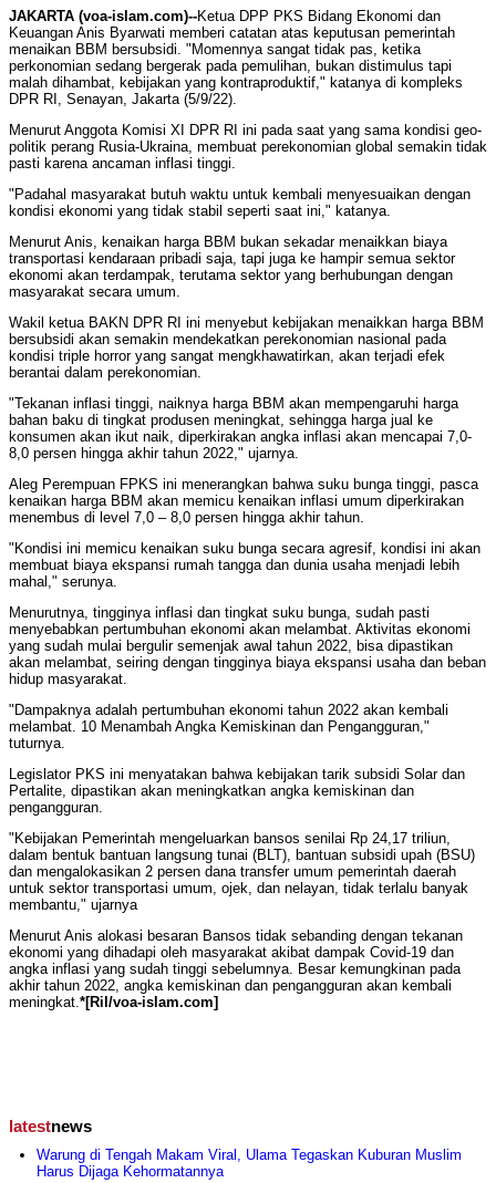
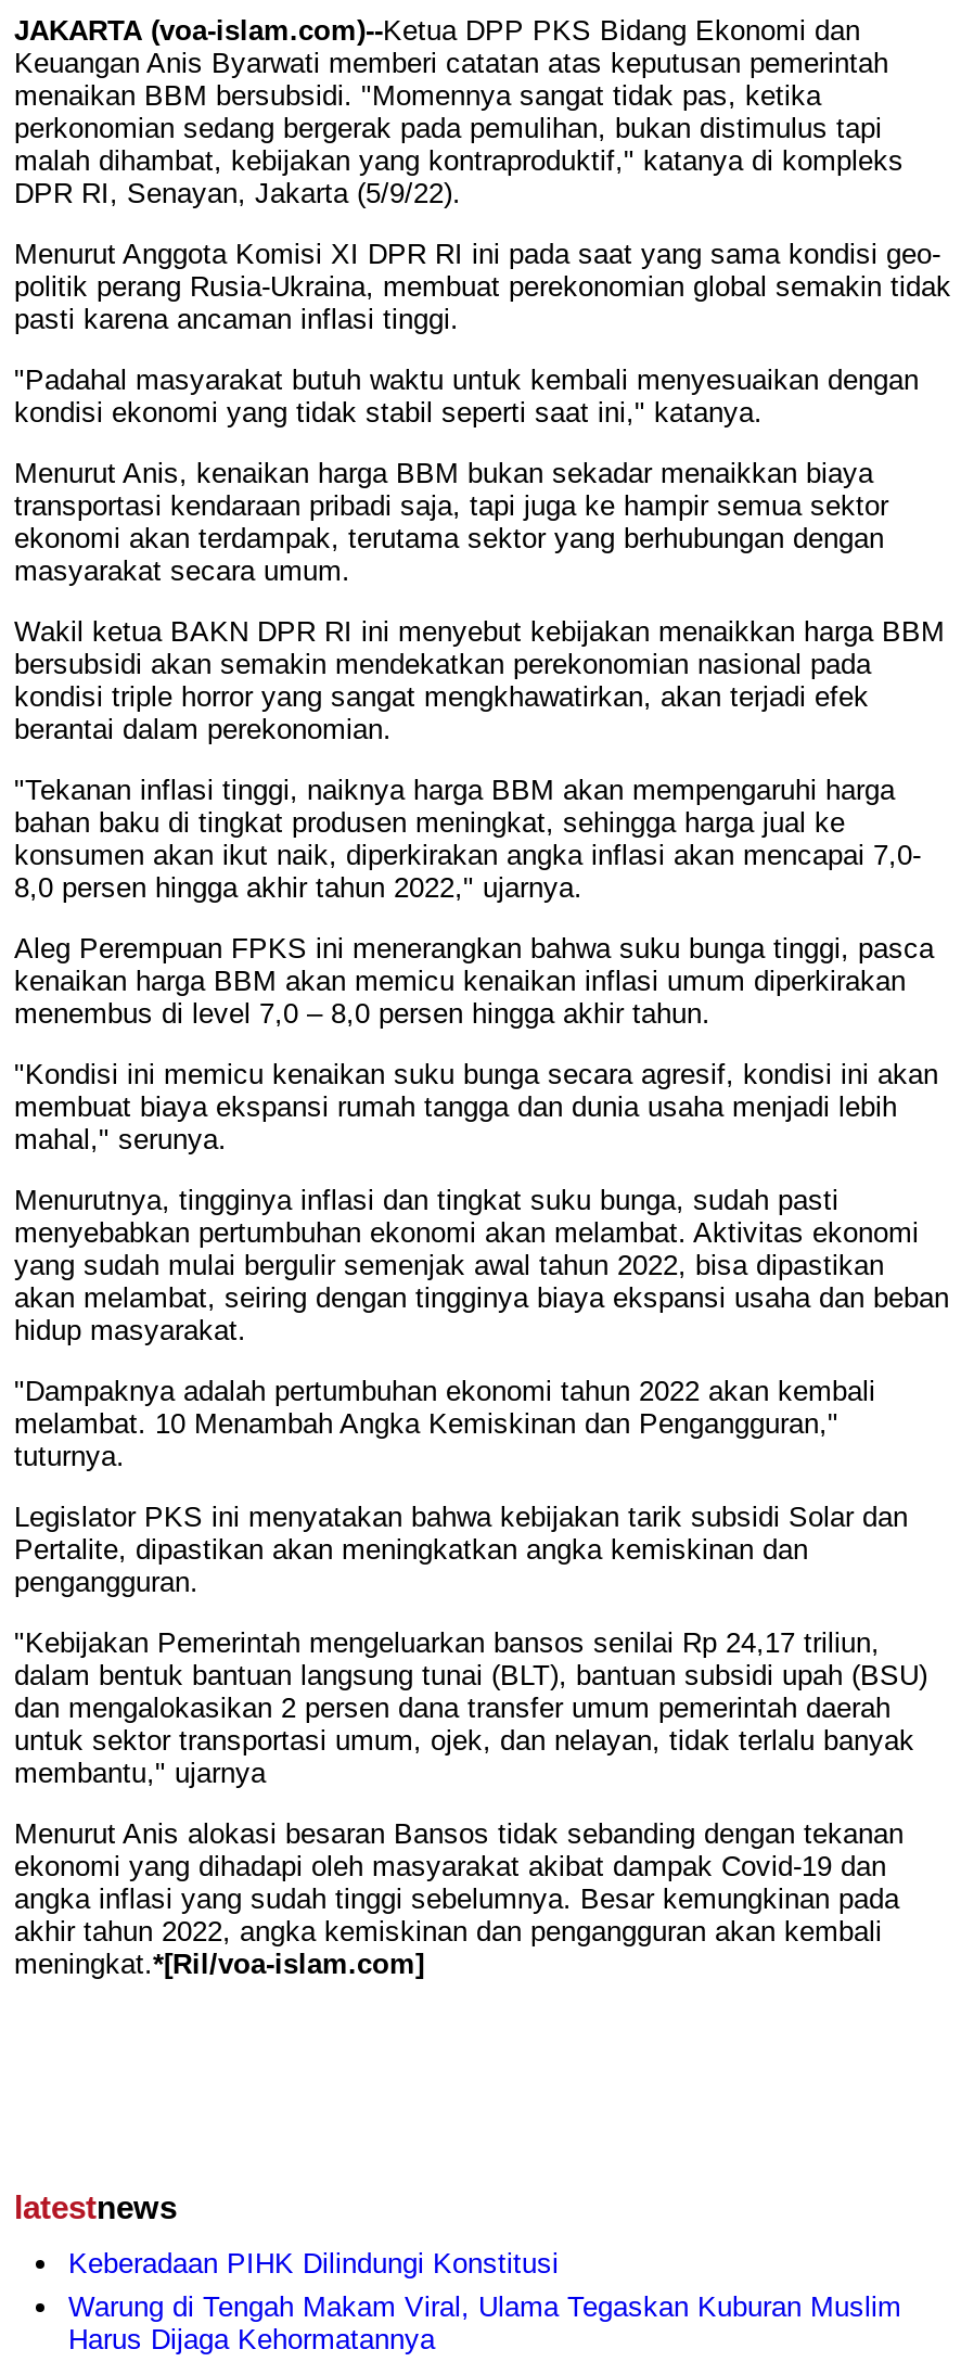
+ Keberadaan PIHK Dilindungi Konstitusi
